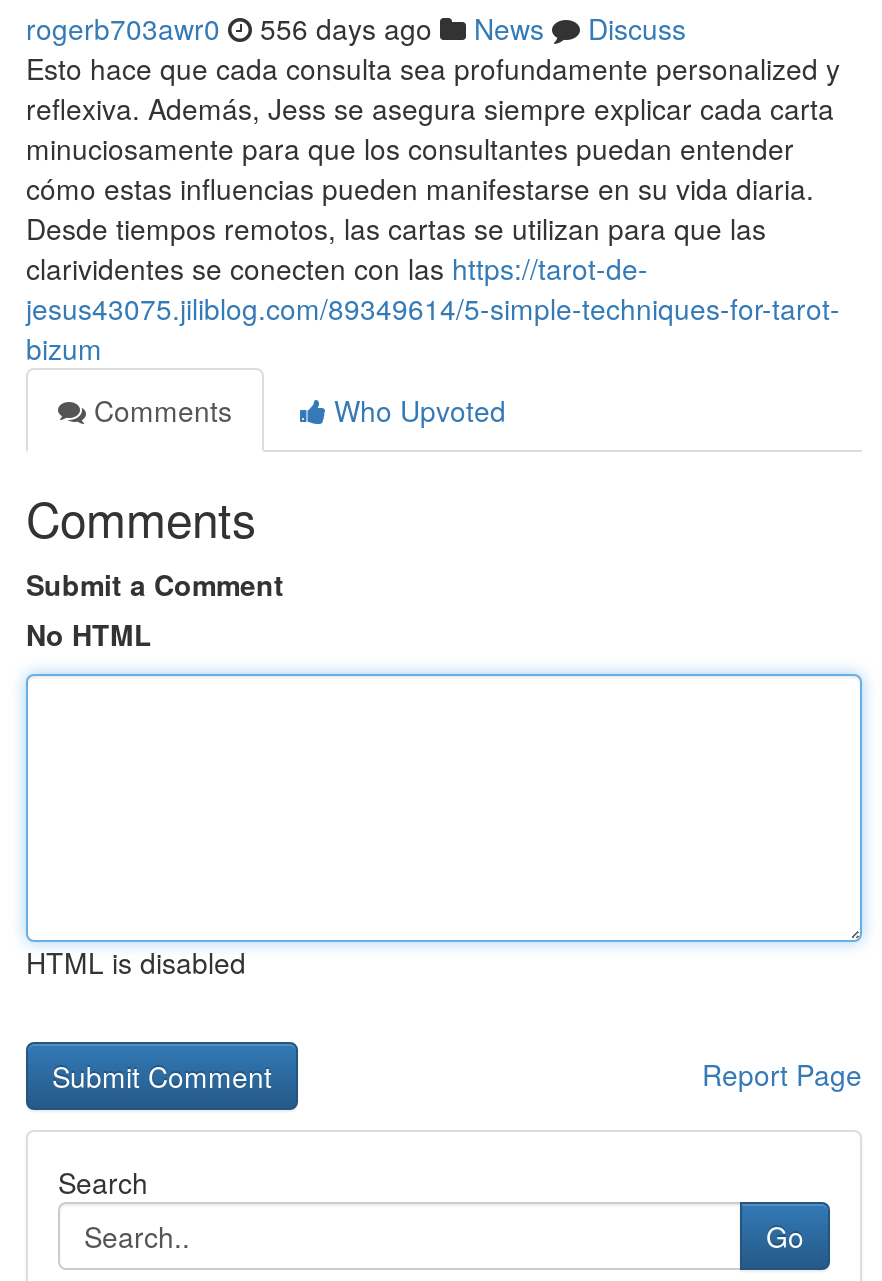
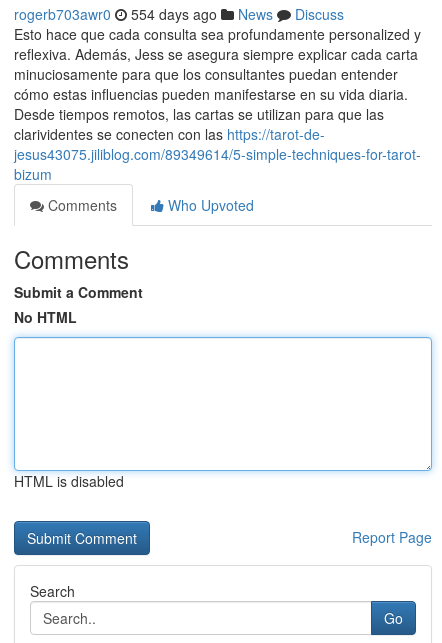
- rogerb703awr0 556 days ago News Discuss
+ rogerb703awr0 554 days ago News Discuss
